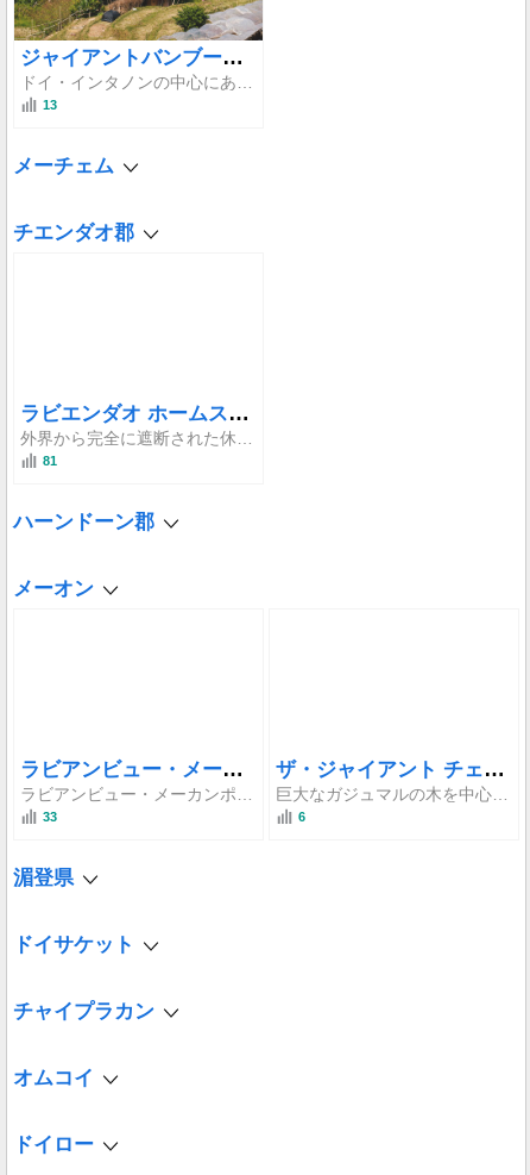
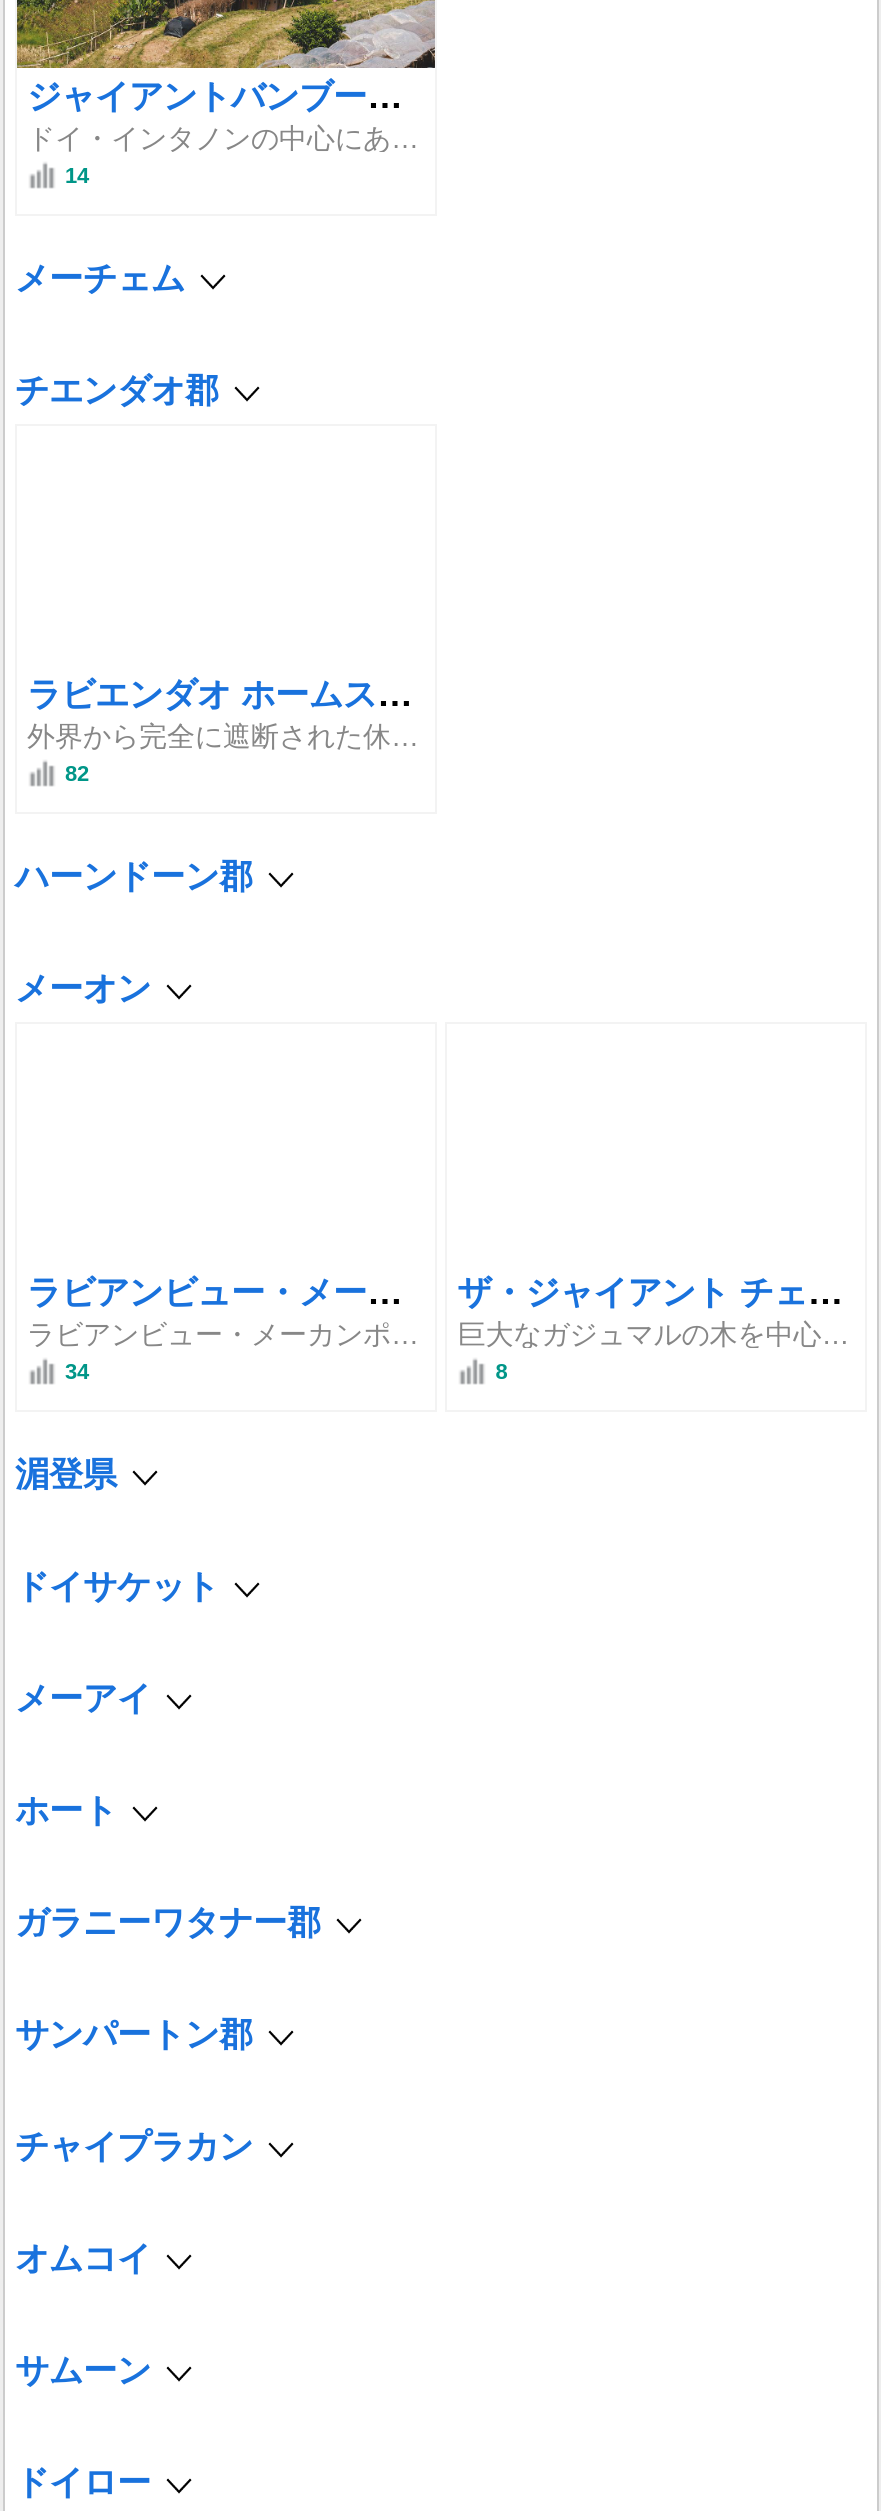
- 13
+ 14

- 81
+ 82

- 33
+ 34

- 6
+ 8

+ メーアイ
+ ホート
+ ガラニーワタナー郡
+ サンパートン郡

+ サムーン
